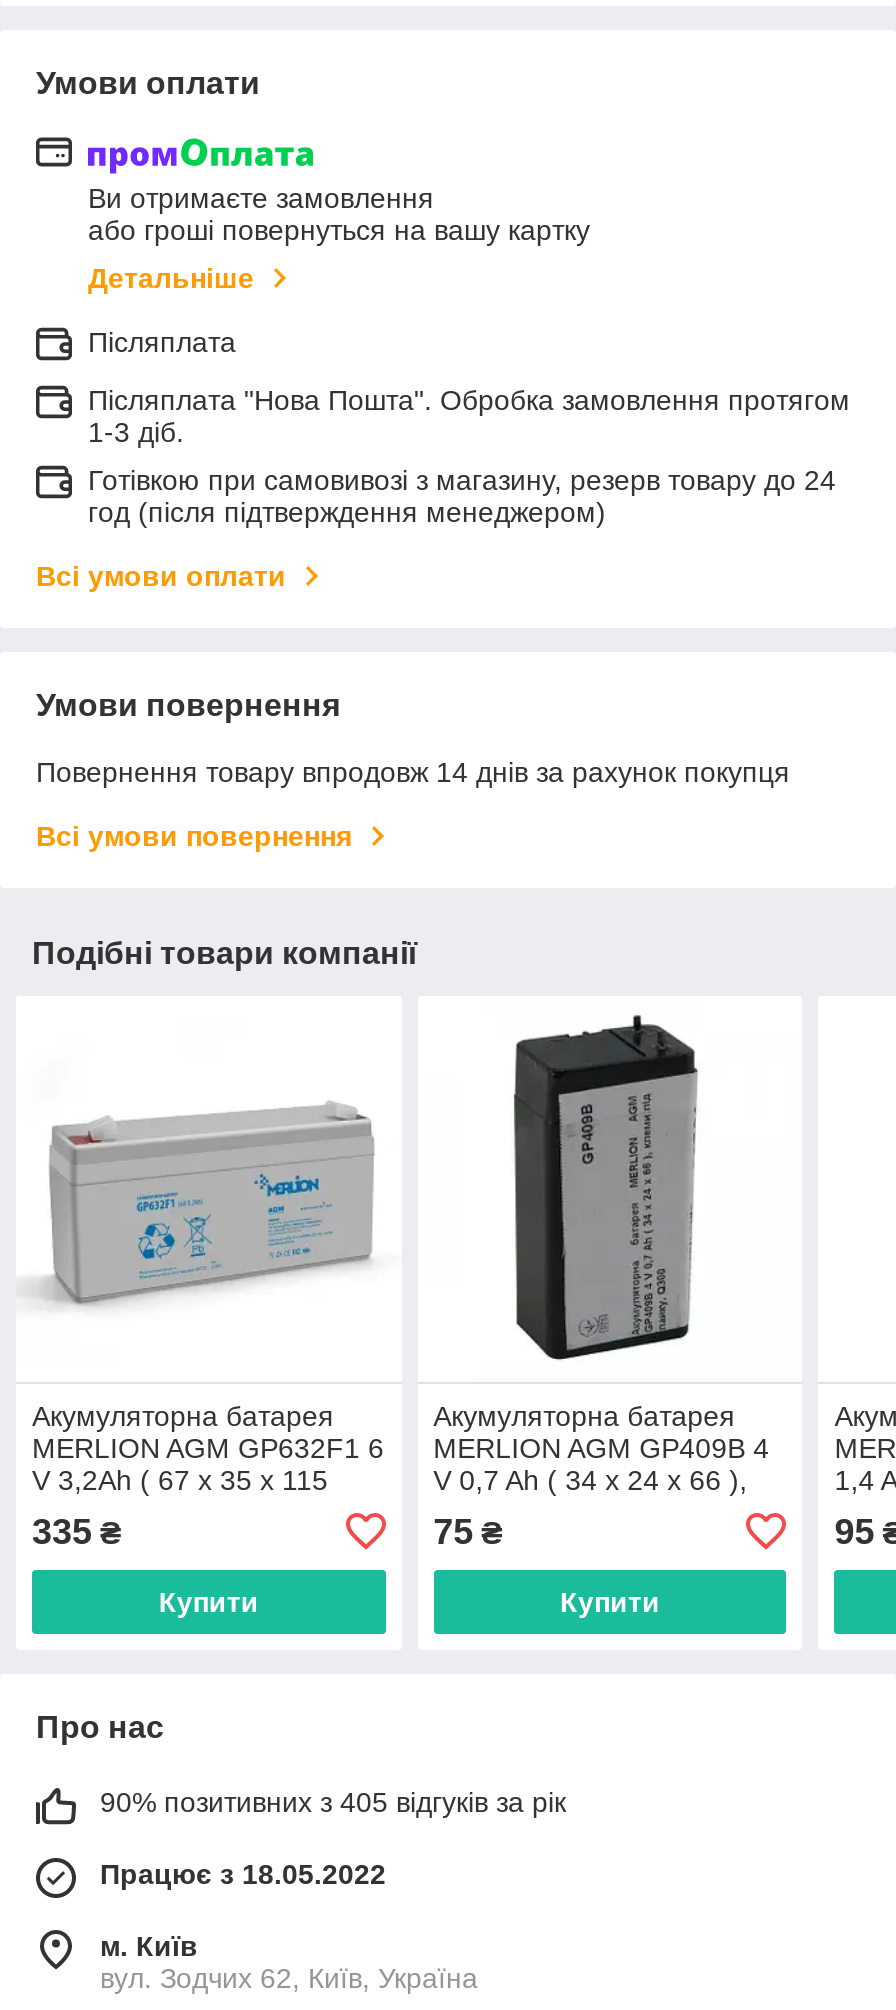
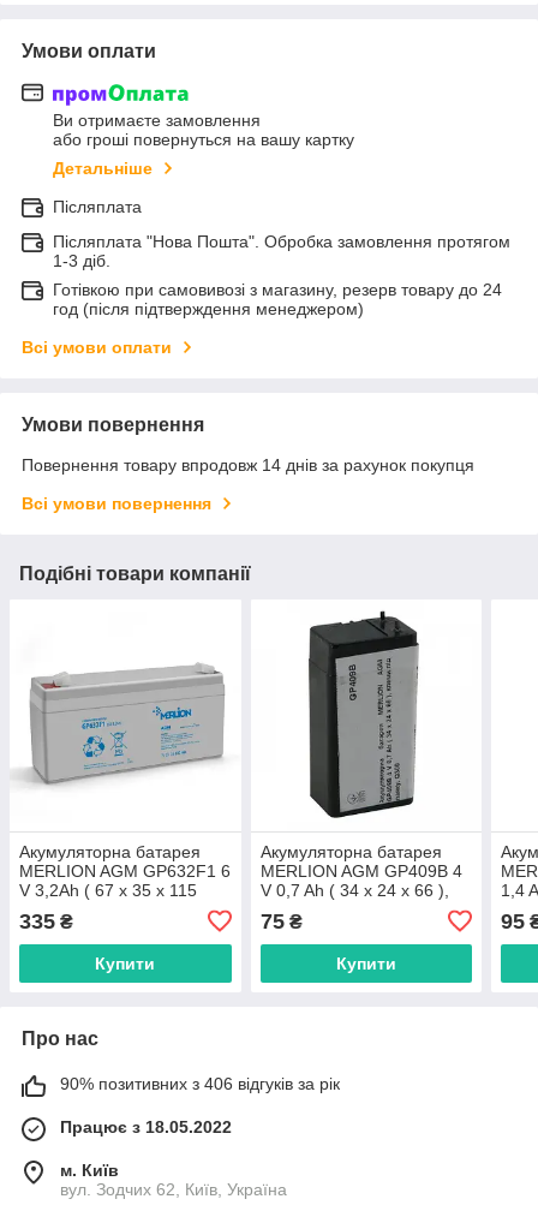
- 90% позитивних з 405 відгуків за рік
+ 90% позитивних з 406 відгуків за рік
